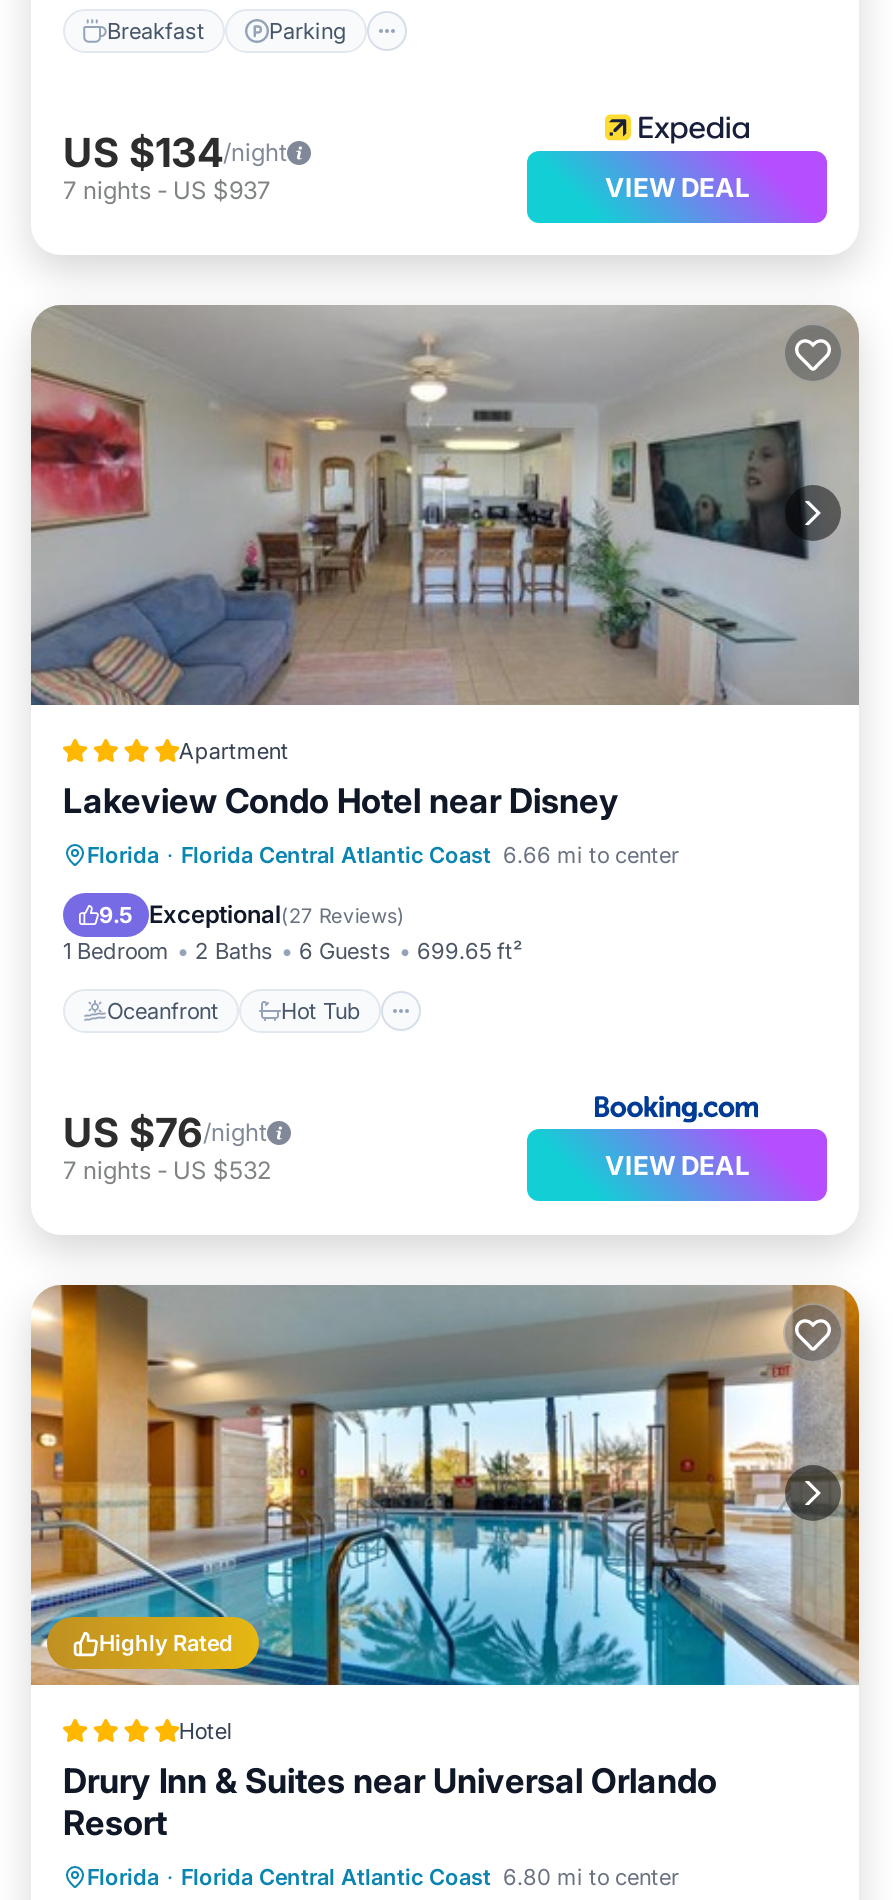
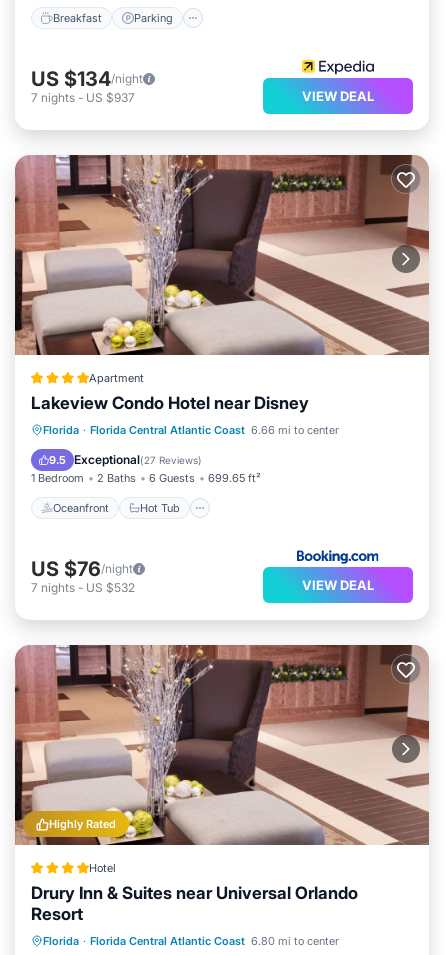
- [image]
+ [image]

- [image]
+ [image]
